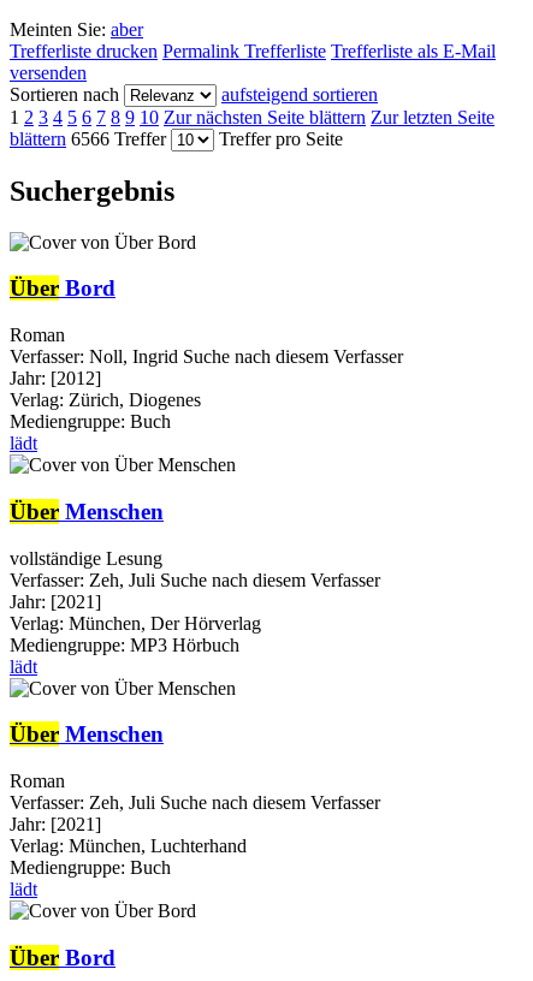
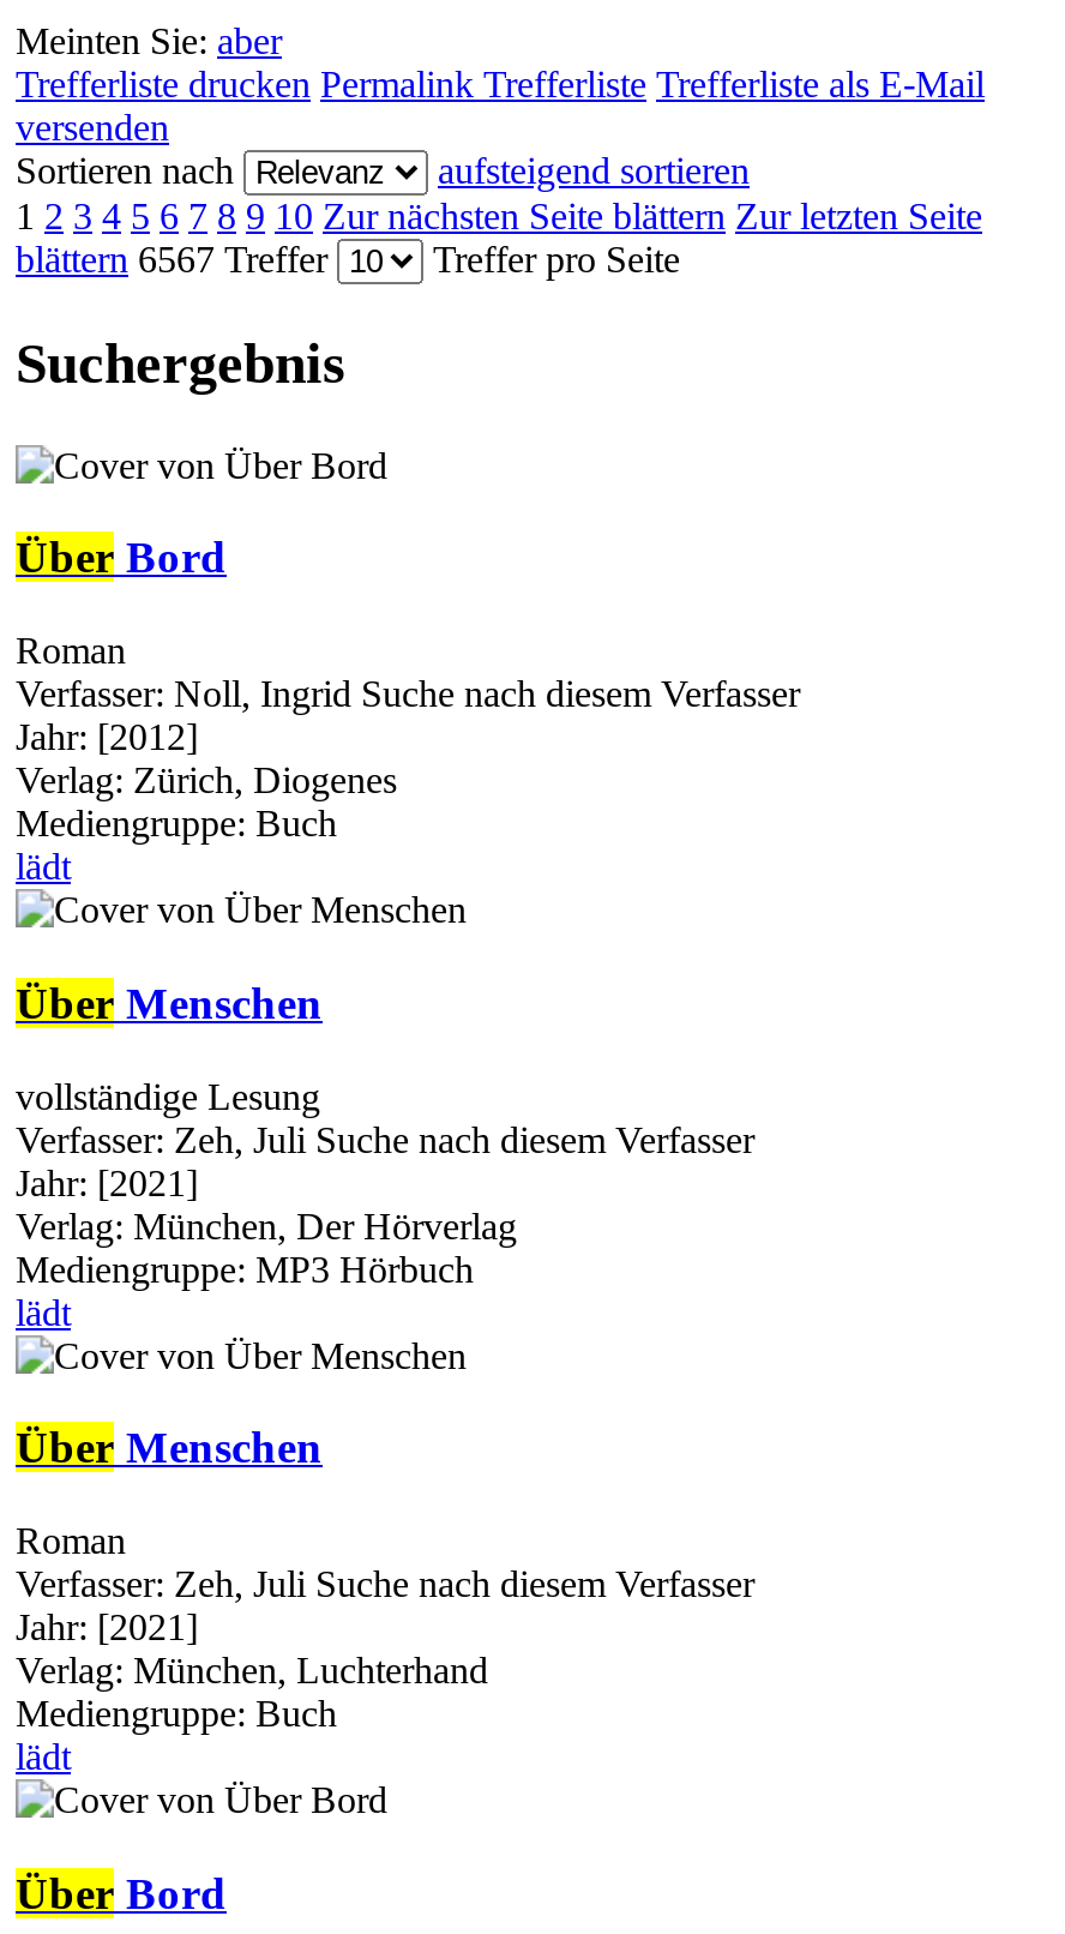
- blättern 6566 Treffer
+ blättern 6567 Treffer
